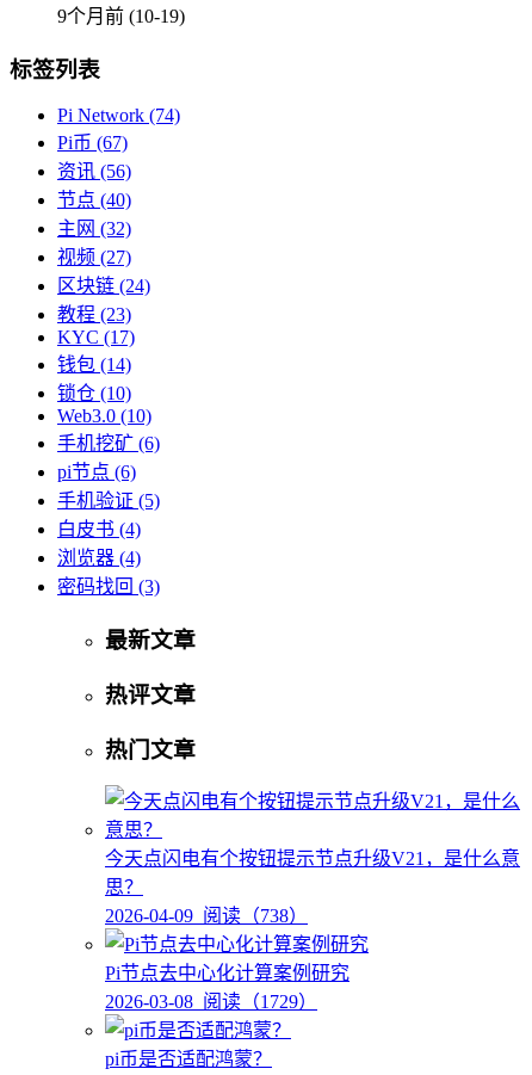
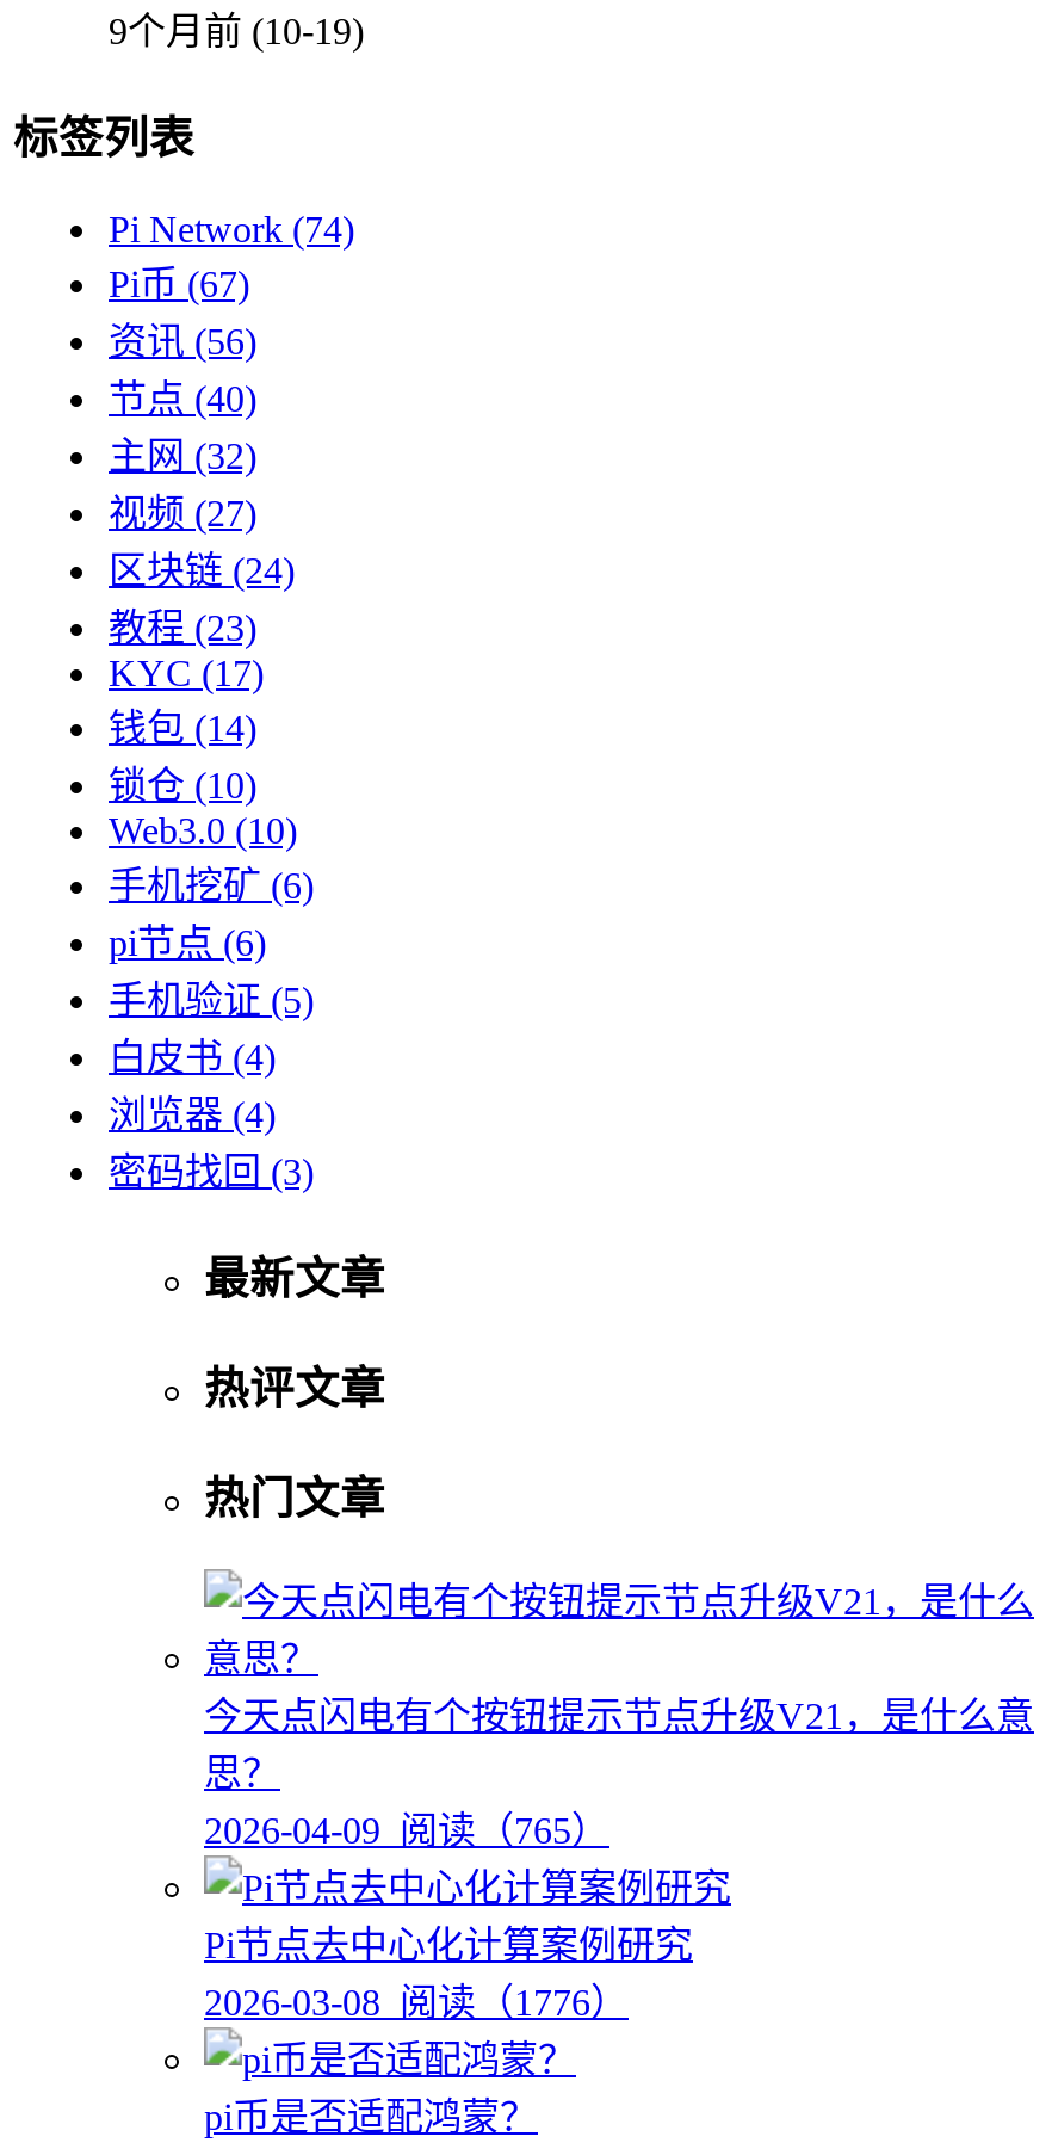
- 2026-04-09 阅读（738）
+ 2026-04-09 阅读（765）

- 2026-03-08 阅读（1729）
+ 2026-03-08 阅读（1776）
